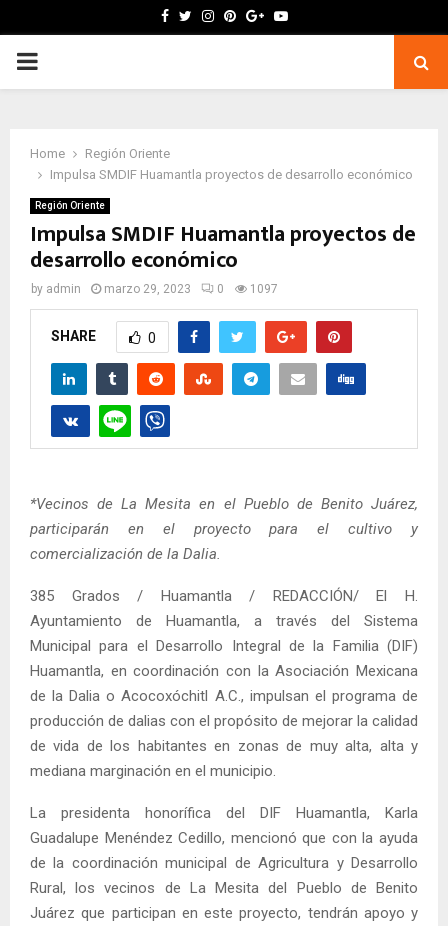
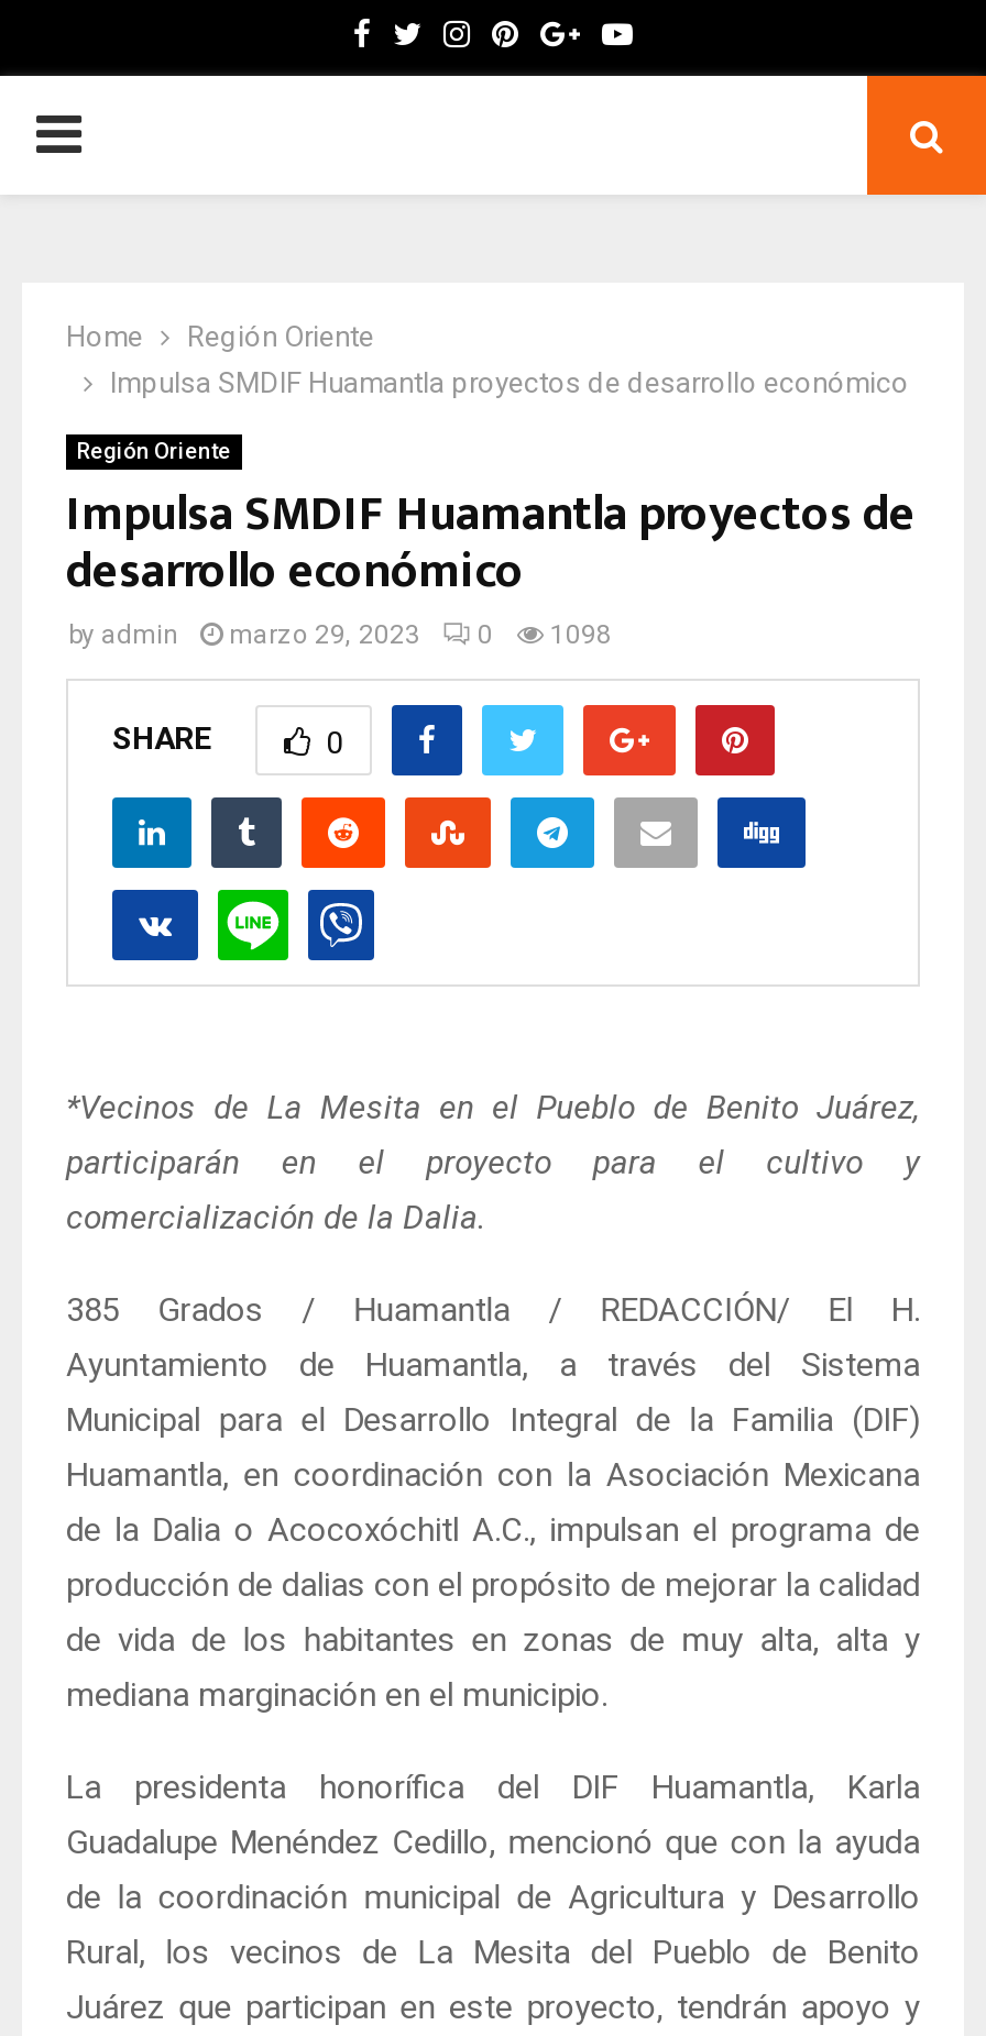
- by admin marzo 29, 2023 0 1097
+ by admin marzo 29, 2023 0 1098
